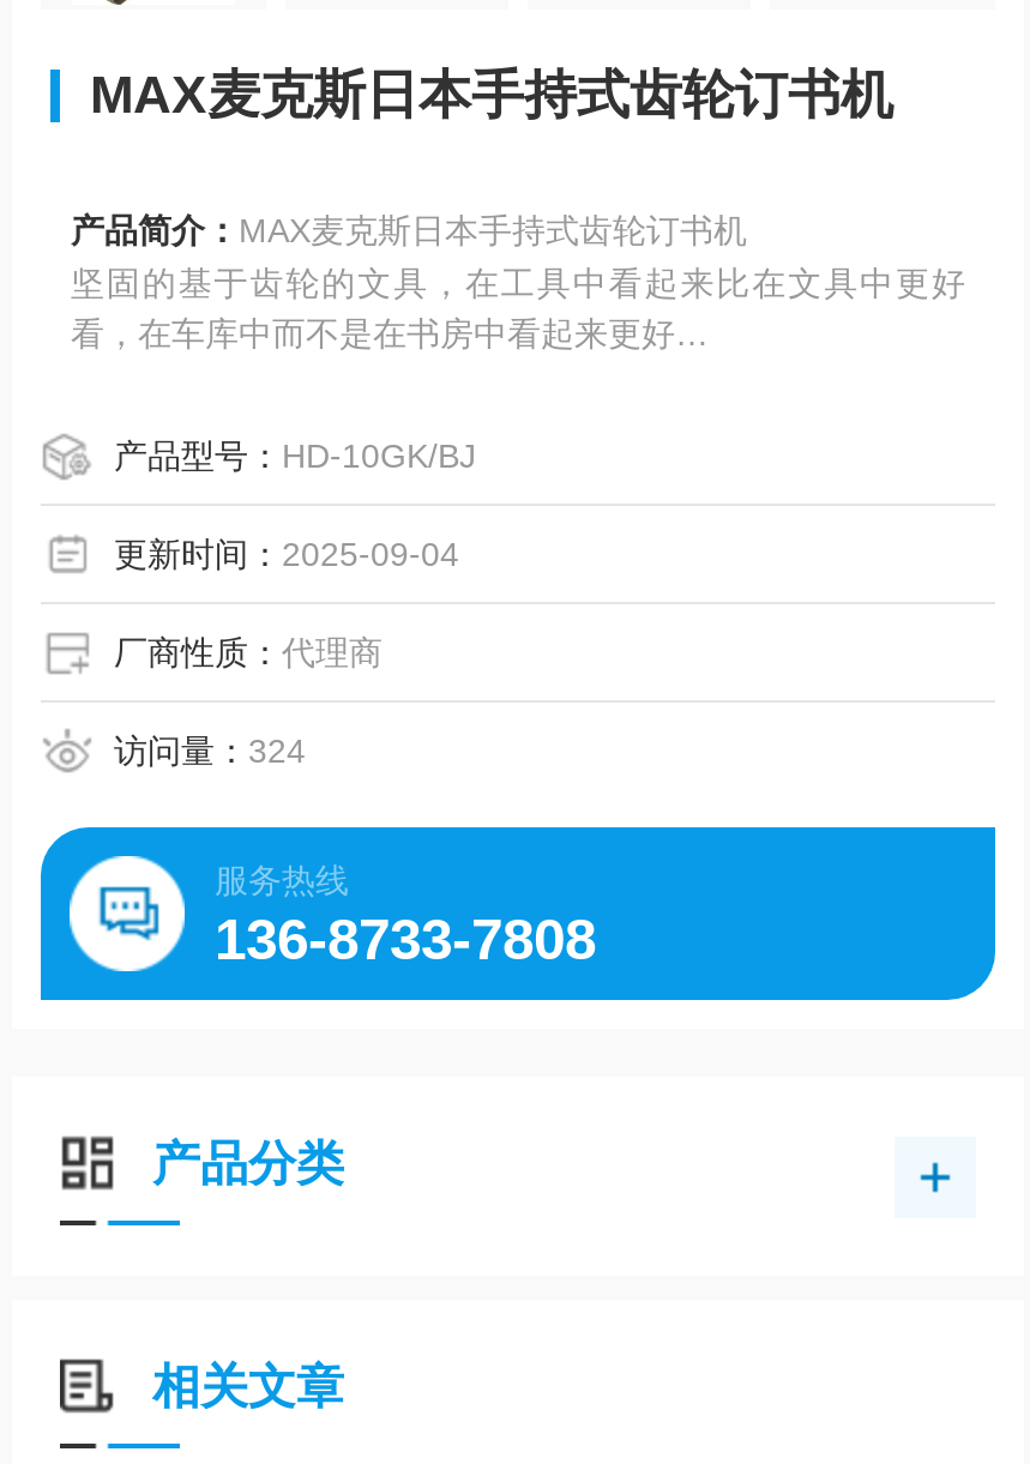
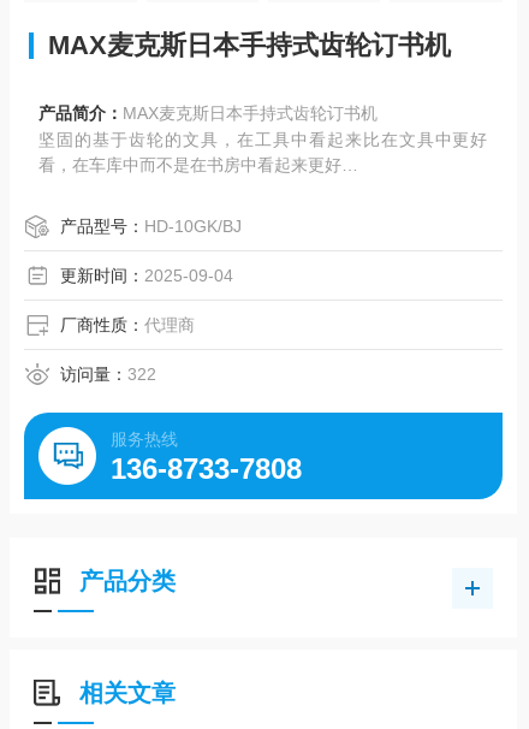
- 访问量：324
+ 访问量：322
